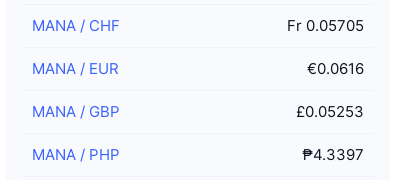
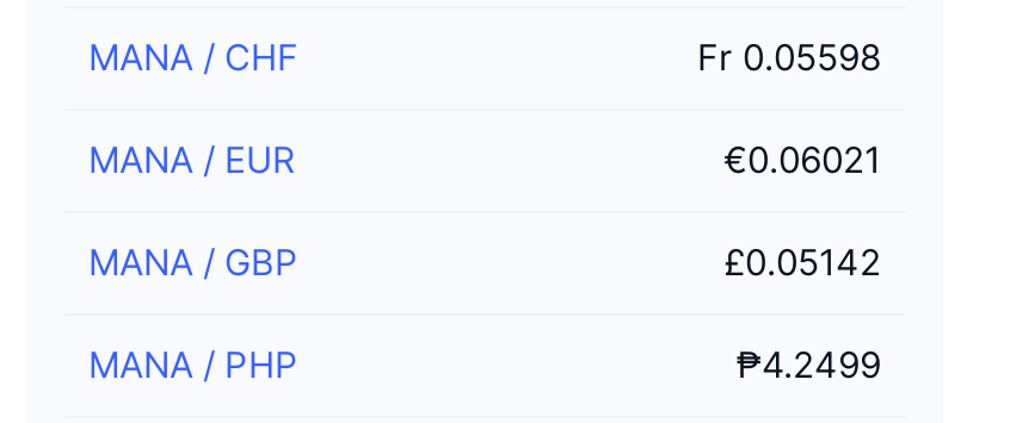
- Fr 0.05705
+ Fr 0.05598

- €0.0616
+ €0.06021

- £0.05253
+ £0.05142

- ₱4.3397
+ ₱4.2499
